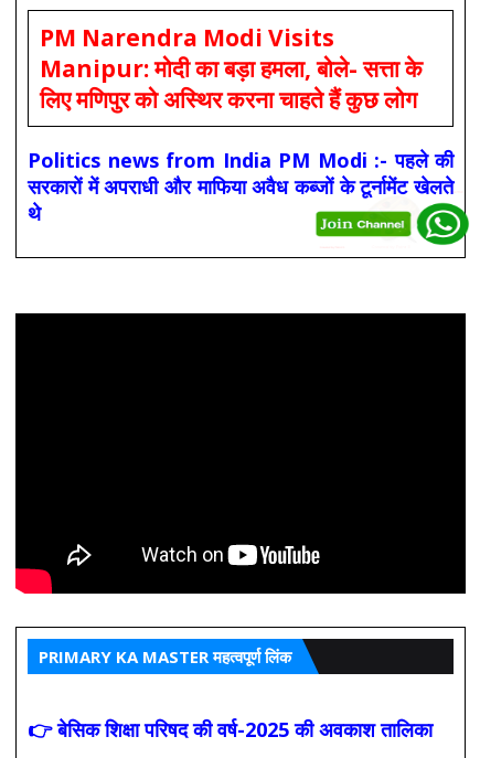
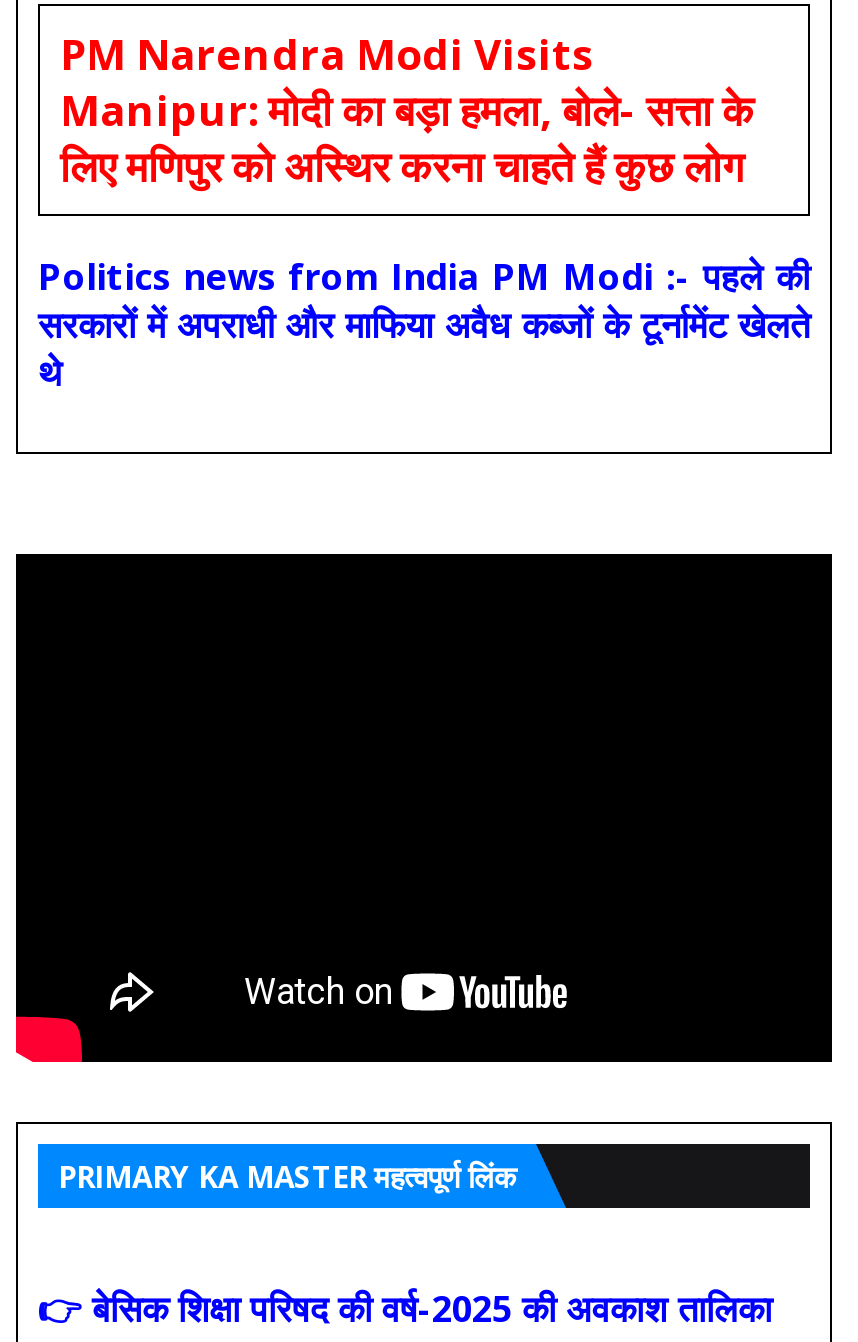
- [image]
